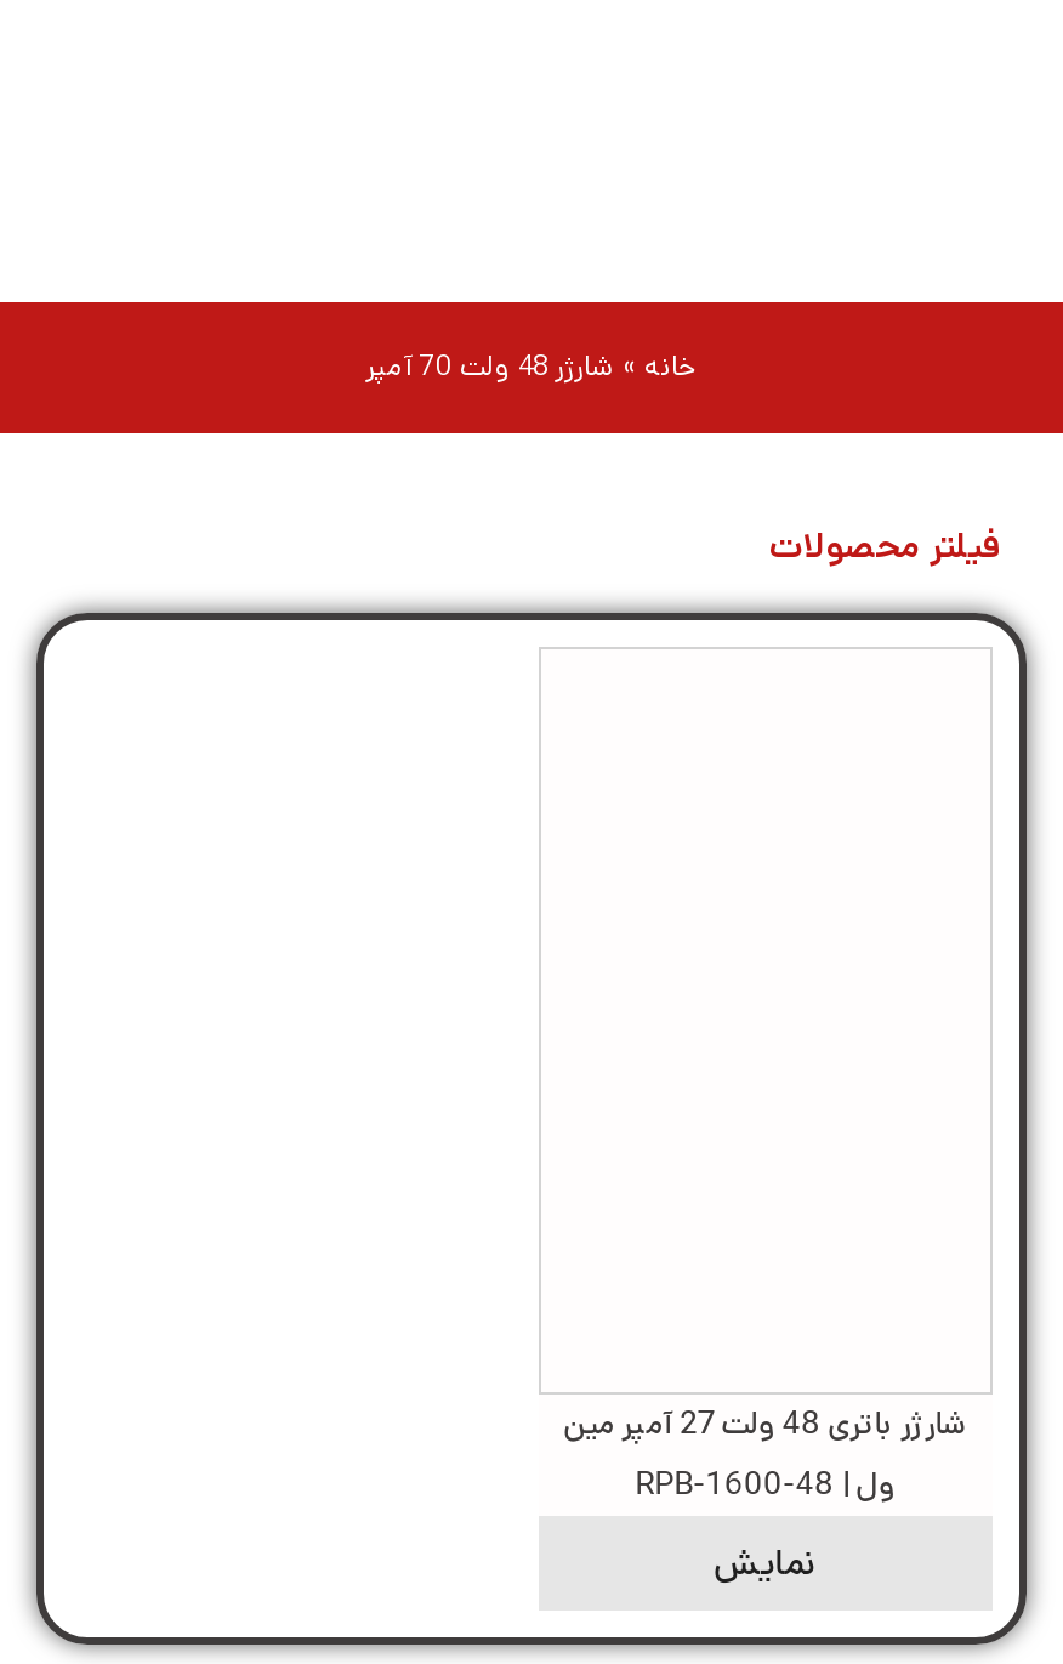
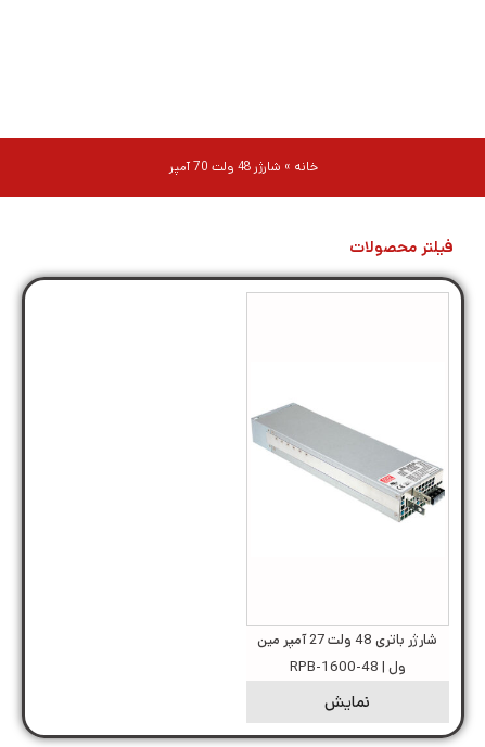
+ [image]
